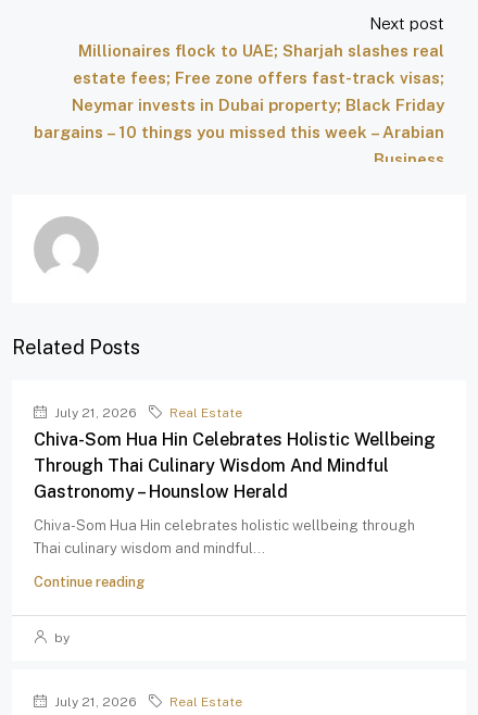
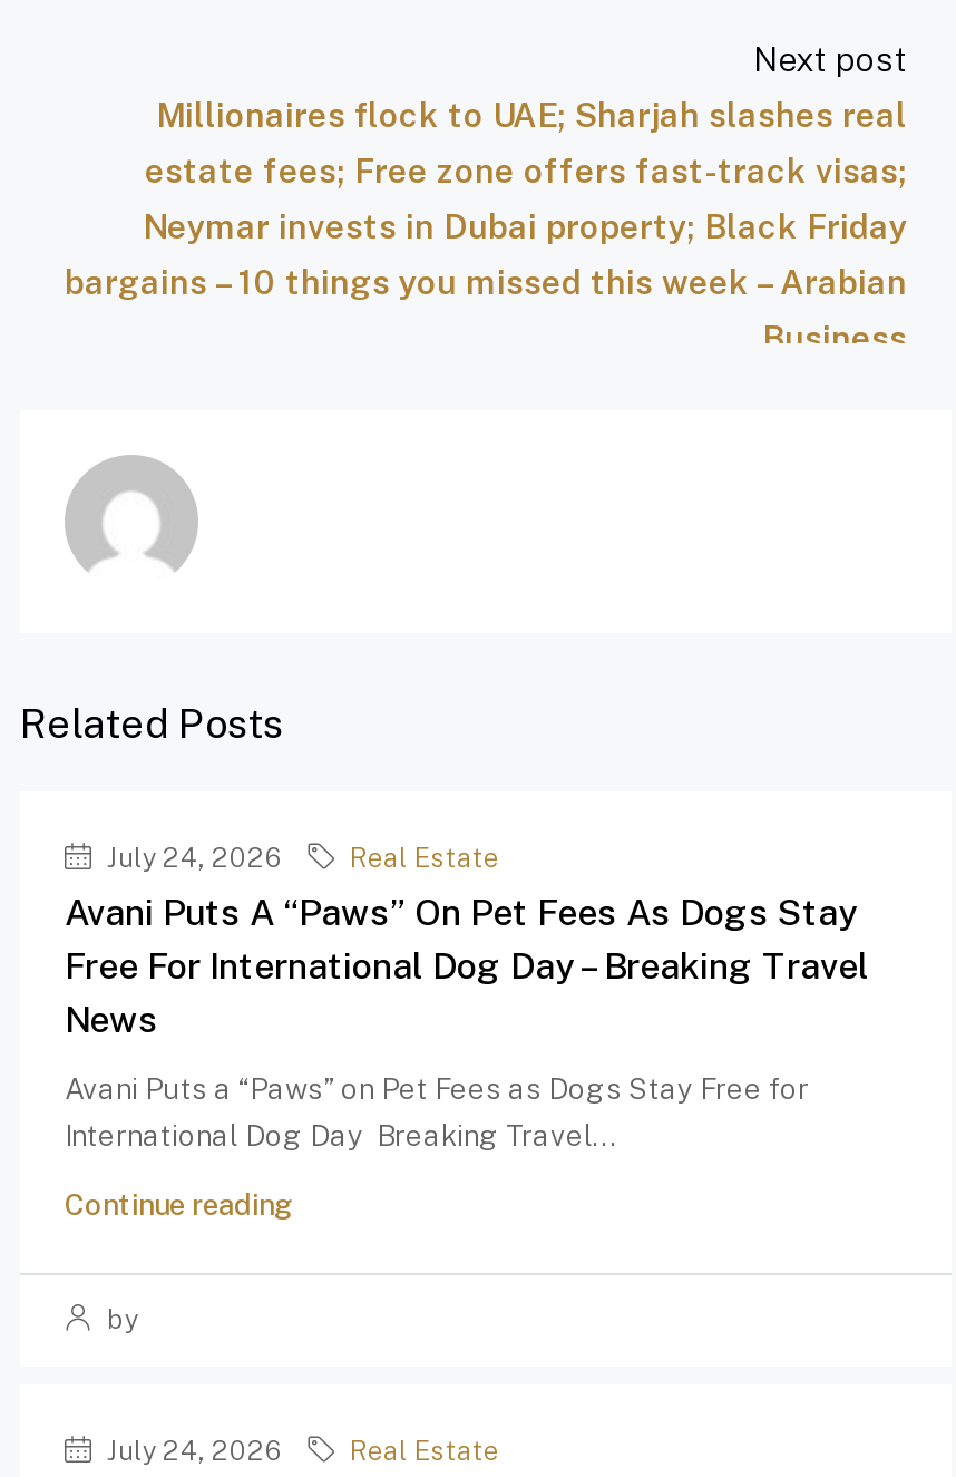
- July 21, 2026
+ July 24, 2026

- Chiva-Som Hua Hin Celebrates Holistic Wellbeing
- Through Thai Culinary Wisdom And Mindful
- Gastronomy – Hounslow Herald
+ Avani Puts A “Paws” On Pet Fees As Dogs Stay
+ Free For International Dog Day – Breaking Travel
+ News

- Chiva-Som Hua Hin celebrates holistic wellbeing through
- Thai culinary wisdom and mindful...
+ Avani Puts a “Paws” on Pet Fees as Dogs Stay Free for
+ International Dog Day Breaking Travel...

- July 21, 2026
+ July 24, 2026
